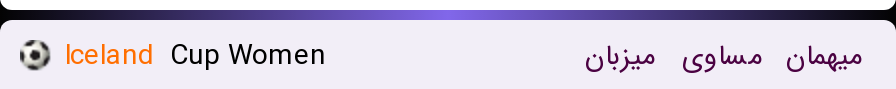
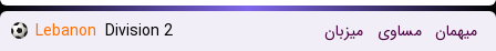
- Iceland Cup Women
+ Lebanon Division 2
